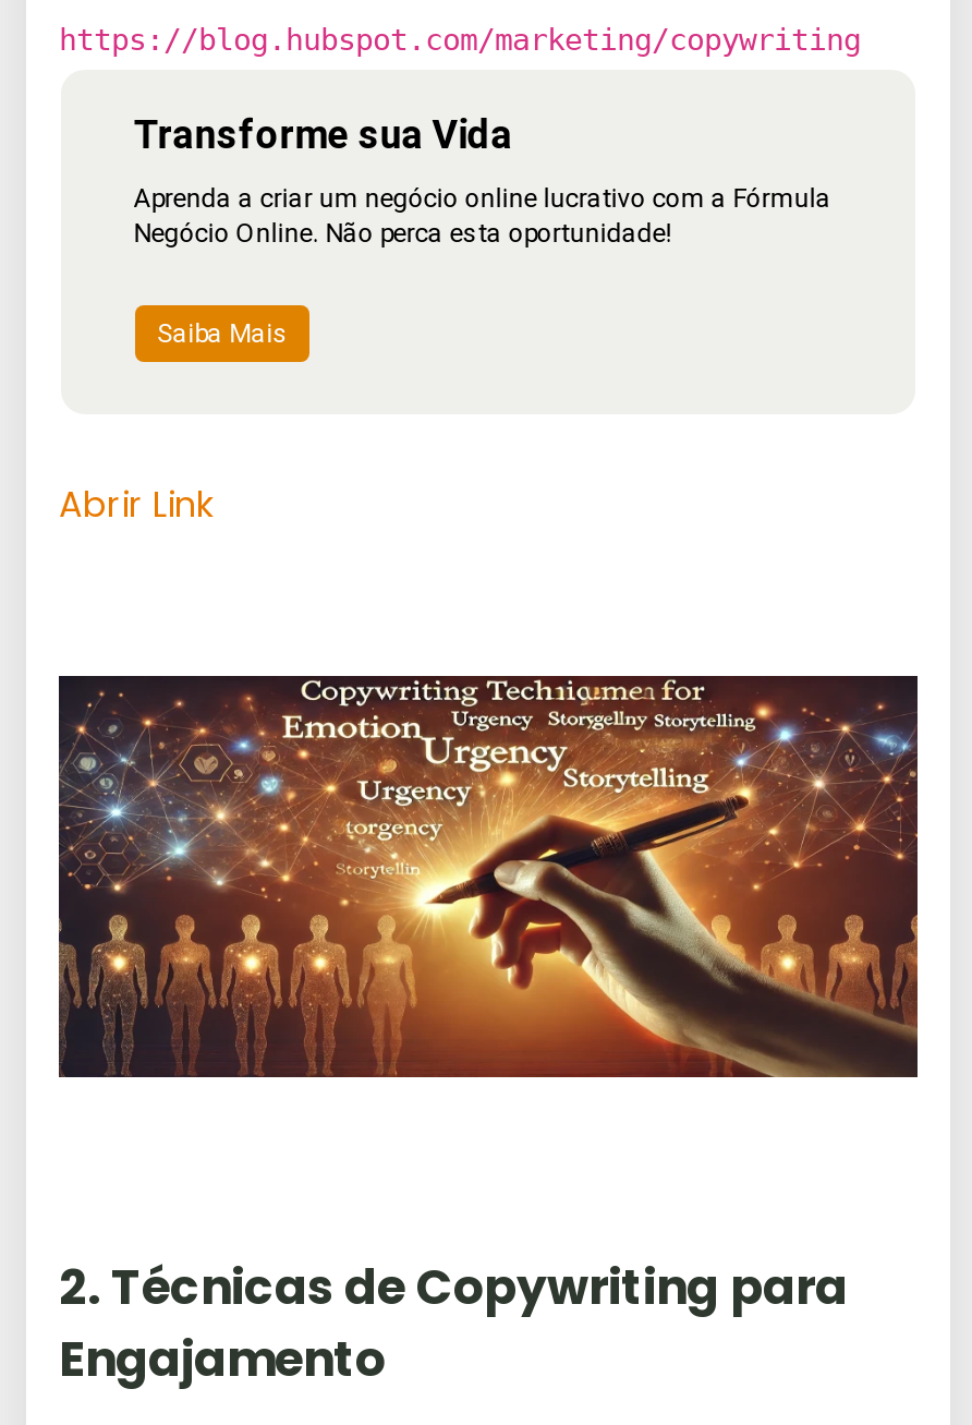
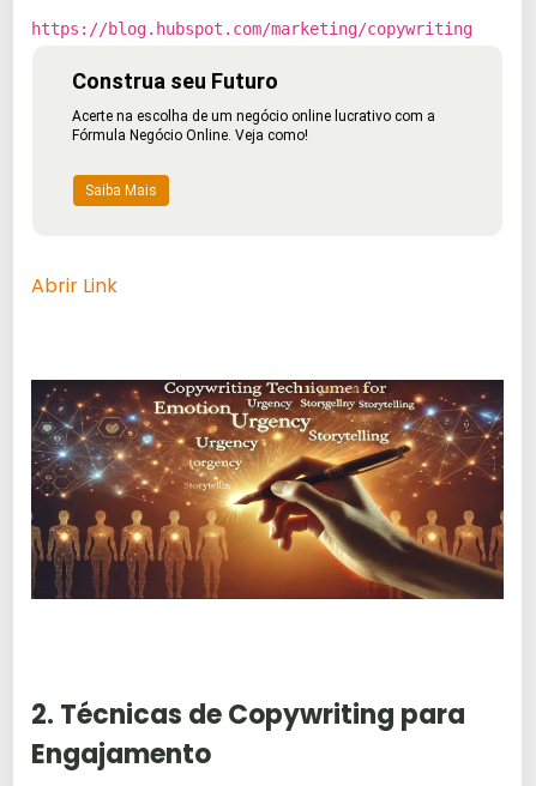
- Transforme sua Vida
+ Construa seu Futuro

- Aprenda a criar um negócio online lucrativo com a Fórmula
- Negócio Online. Não perca esta oportunidade!
+ Acerte na escolha de um negócio online lucrativo com a
+ Fórmula Negócio Online. Veja como!
